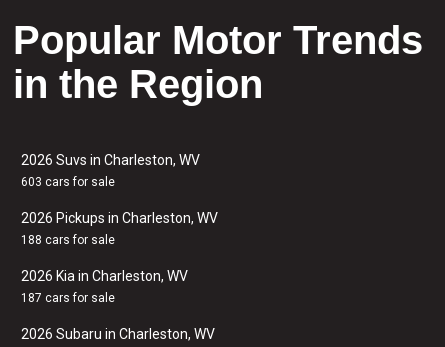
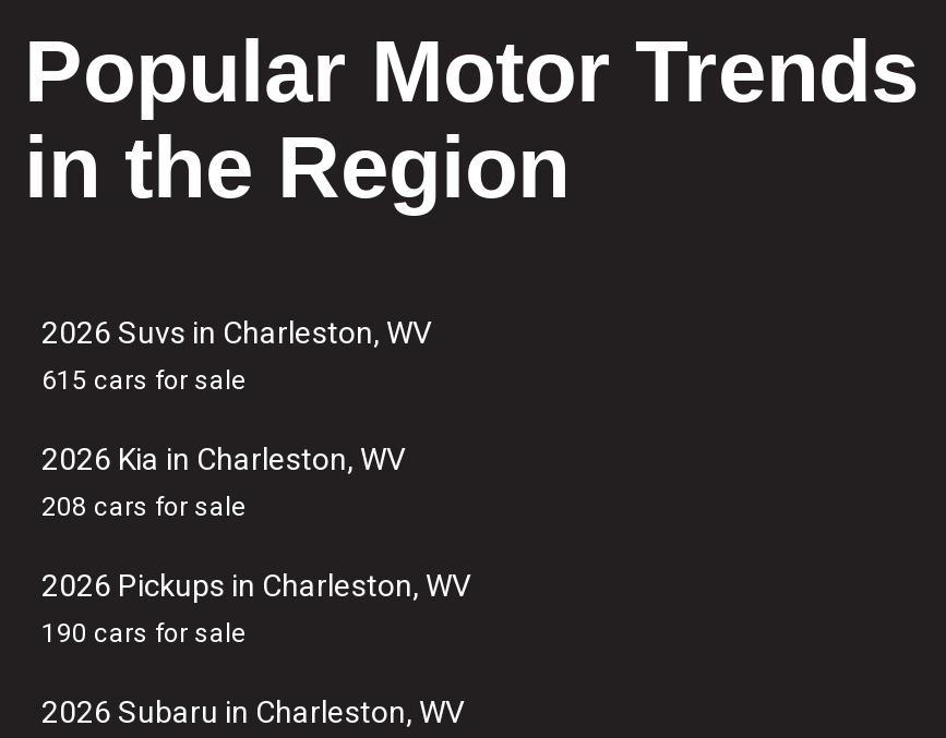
- 603 cars for sale
+ 615 cars for sale
+ 208 cars for sale

moved down: 2026 Pickups in Charleston, WV

- 188 cars for sale
- 187 cars for sale
+ 190 cars for sale

moved up: 2026 Kia in Charleston, WV
